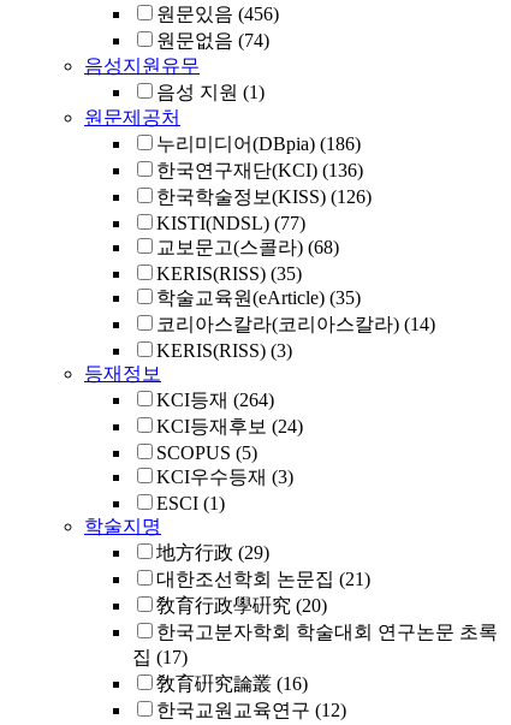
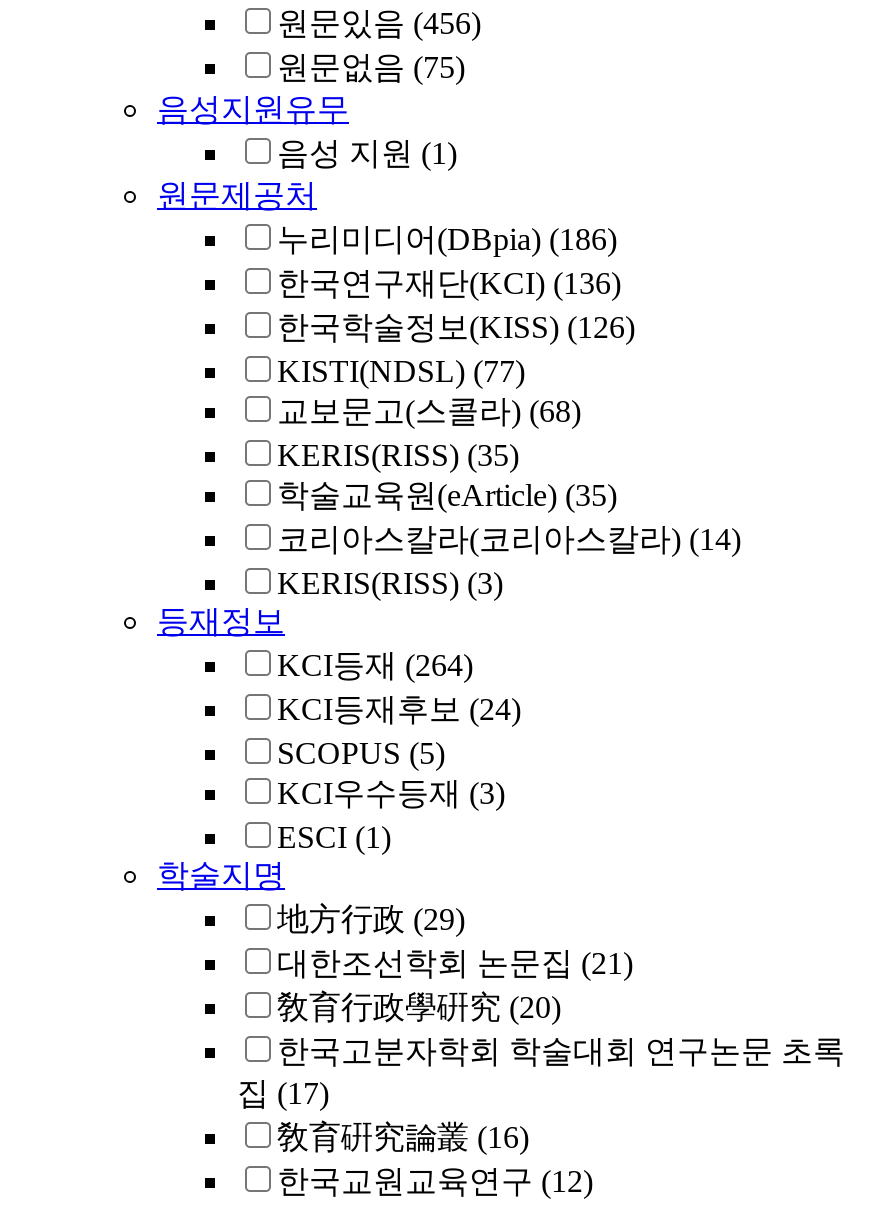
- 원문없음 (74)
+ 원문없음 (75)
